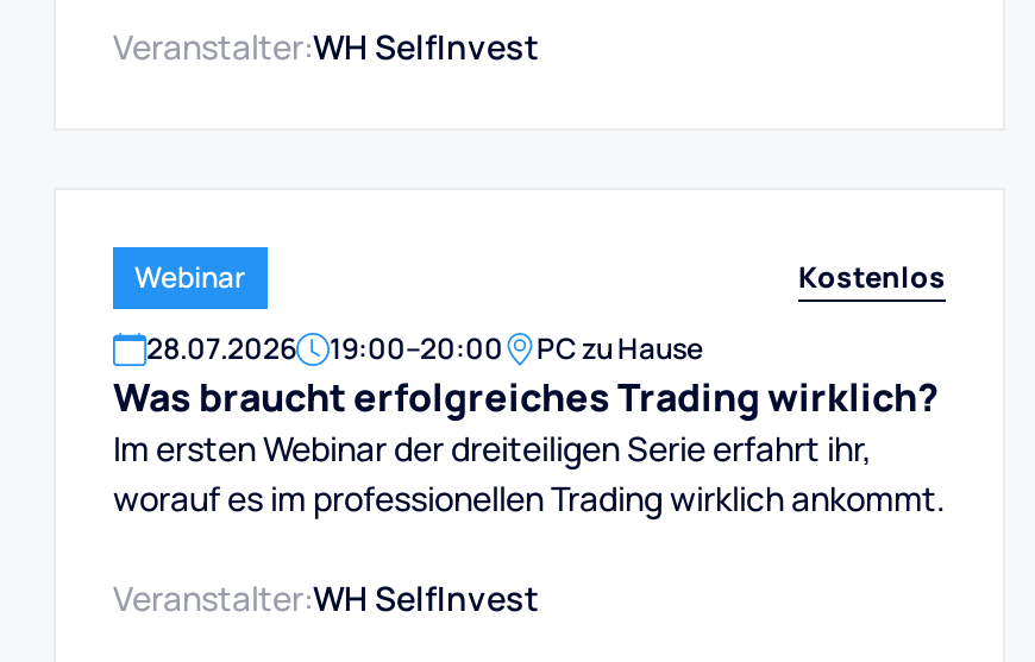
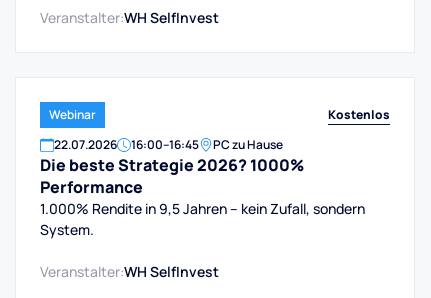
- 28.07.2026
+ 22.07.2026

- 19:00–20:00
+ 16:00–16:45

- Was braucht erfolgreiches Trading wirklich?
- Im ersten Webinar der dreiteiligen Serie erfahrt ihr,
- worauf es im professionellen Trading wirklich ankommt.
+ Die beste Strategie 2026? 1000%
+ Performance
+ 1.000% Rendite in 9,5 Jahren – kein Zufall, sondern
+ System.
